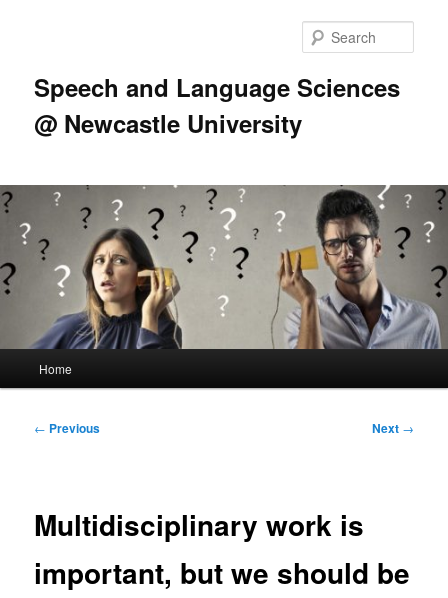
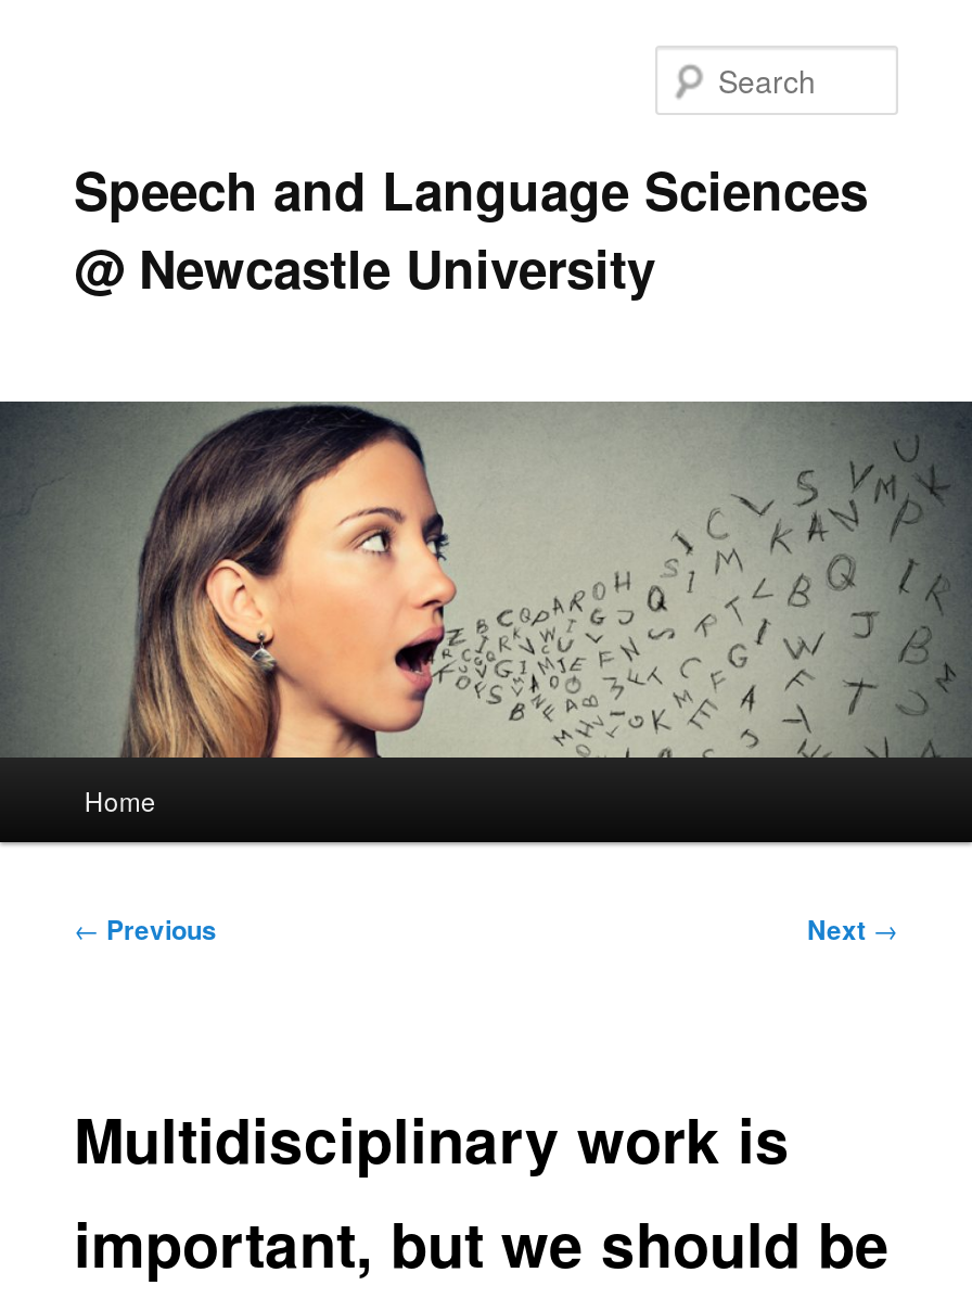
- [image]
+ [image]
